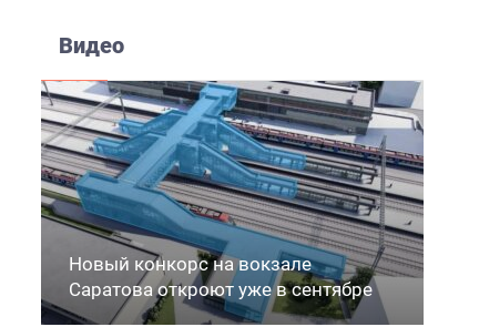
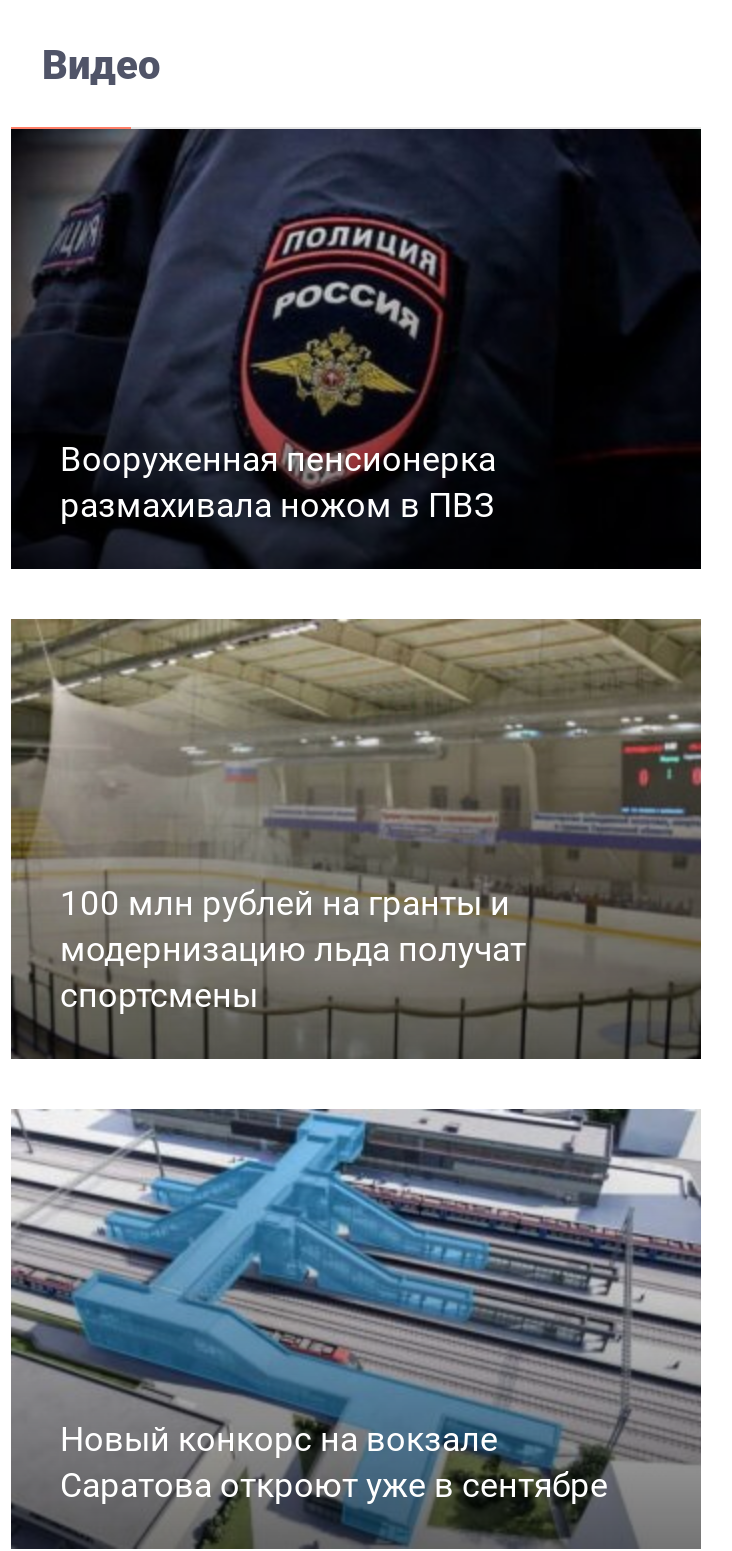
+ [image]
+ Вооруженная пенсионерка
+ размахивала ножом в ПВЗ

+ [image]
+ 100 млн рублей на гранты и
+ модернизацию льда получат
+ спортсмены
